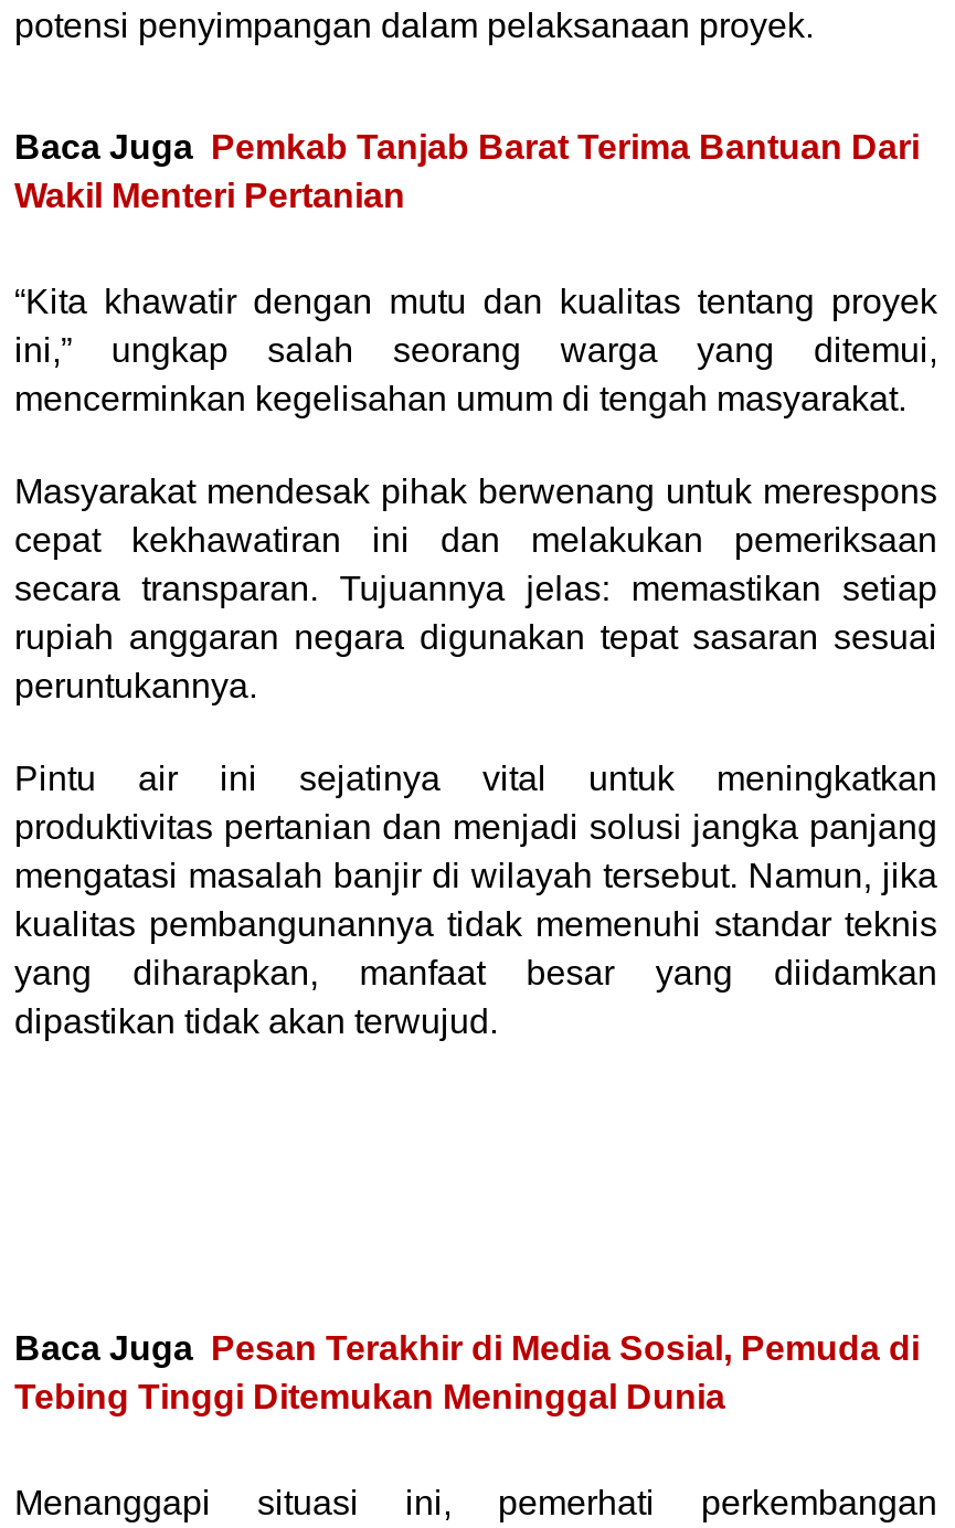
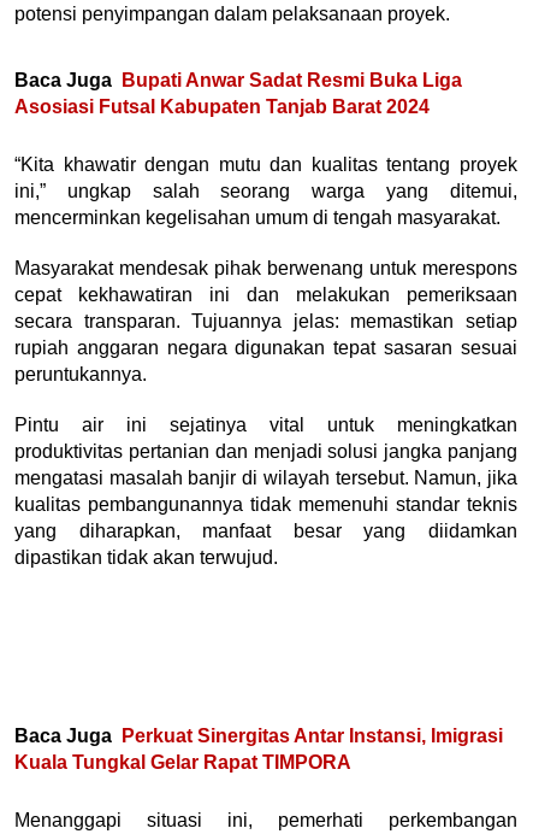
- Baca Juga Pemkab Tanjab Barat Terima Bantuan Dari
- Wakil Menteri Pertanian
+ Baca Juga Bupati Anwar Sadat Resmi Buka Liga
+ Asosiasi Futsal Kabupaten Tanjab Barat 2024

- Baca Juga Pesan Terakhir di Media Sosial, Pemuda di
- Tebing Tinggi Ditemukan Meninggal Dunia
+ Baca Juga Perkuat Sinergitas Antar Instansi, Imigrasi
+ Kuala Tungkal Gelar Rapat TIMPORA
